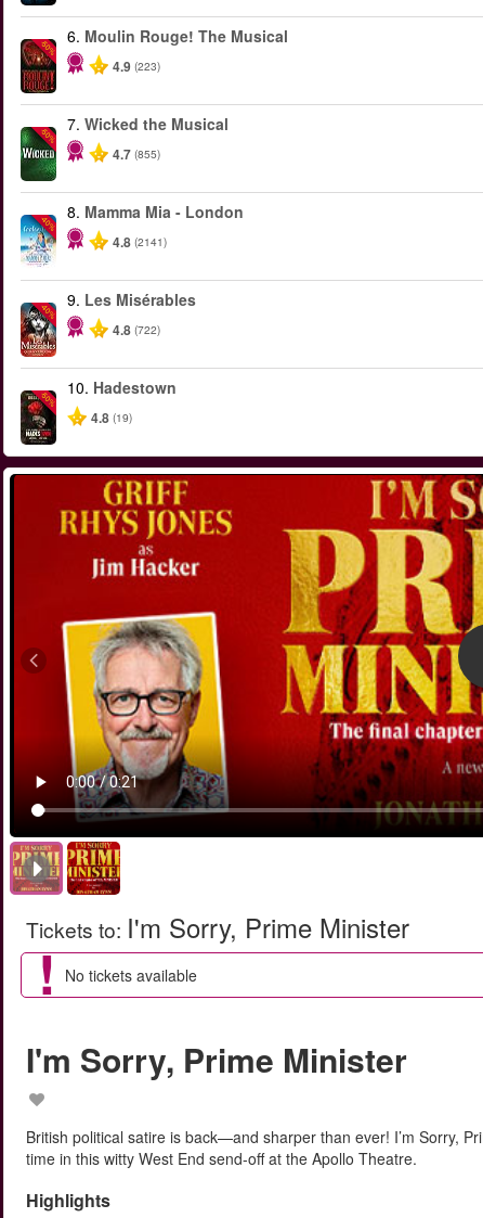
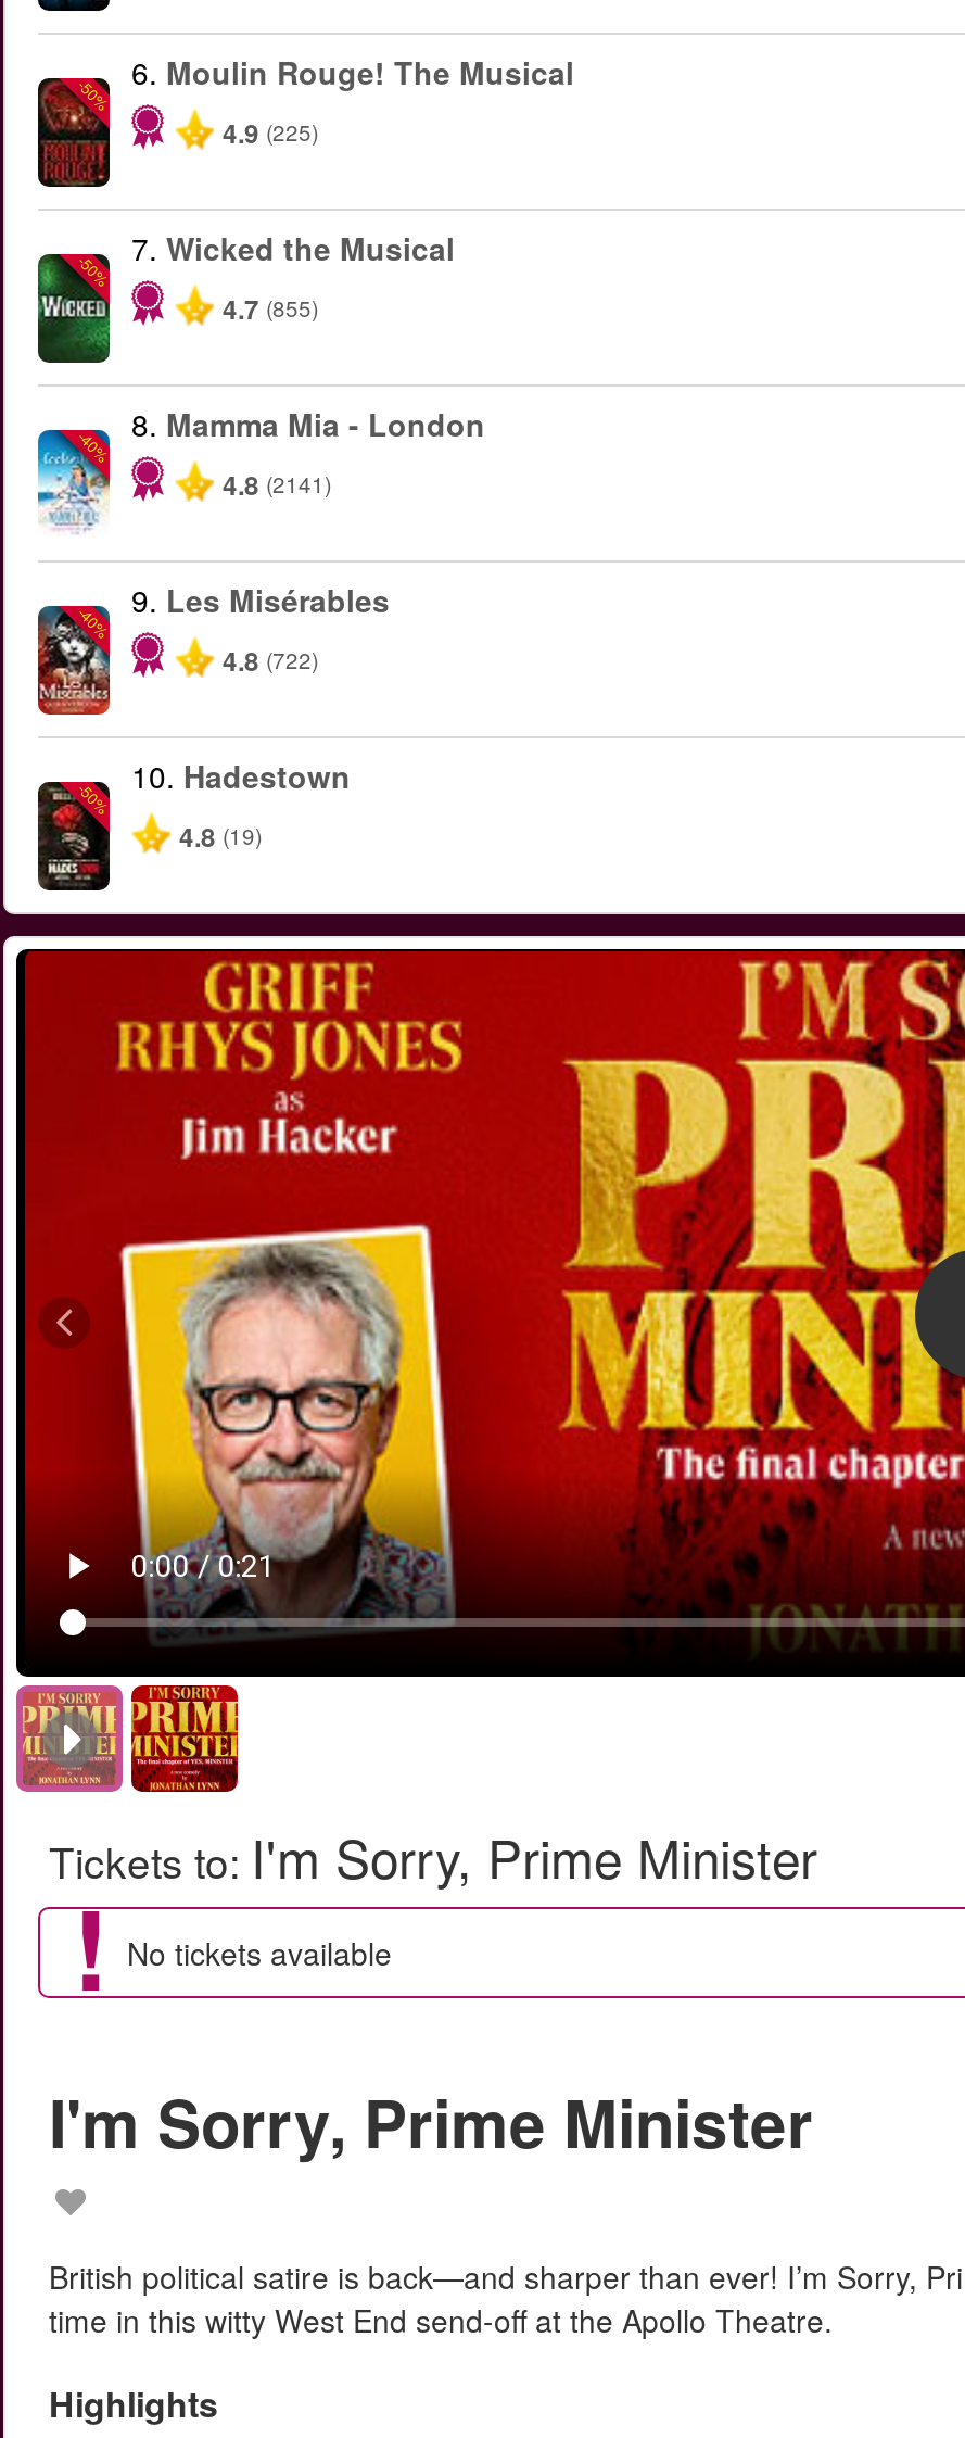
- 4.9 (223)
+ 4.9 (225)
